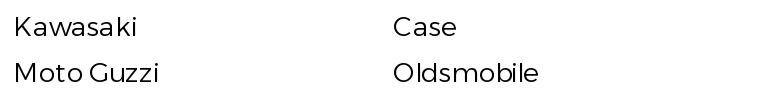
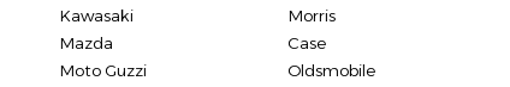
+ Morris
+ Mazda
